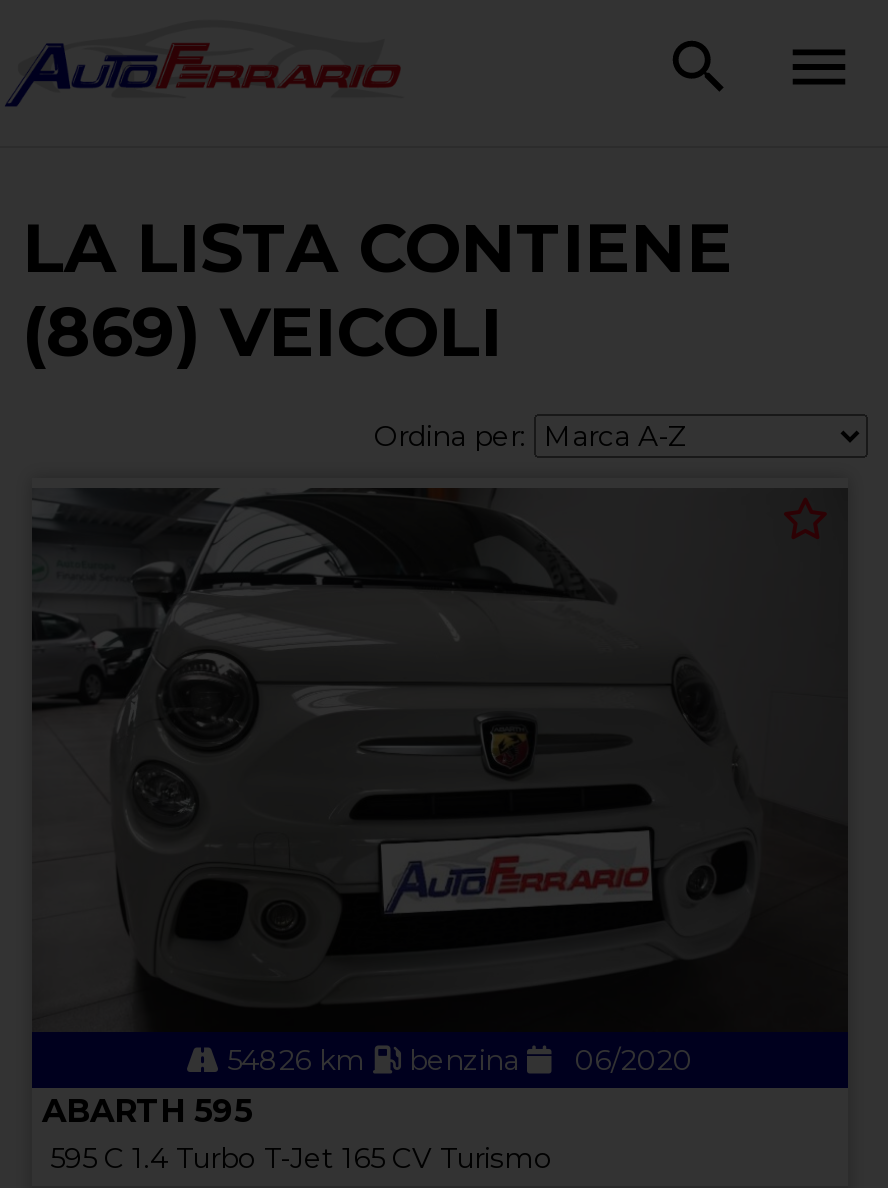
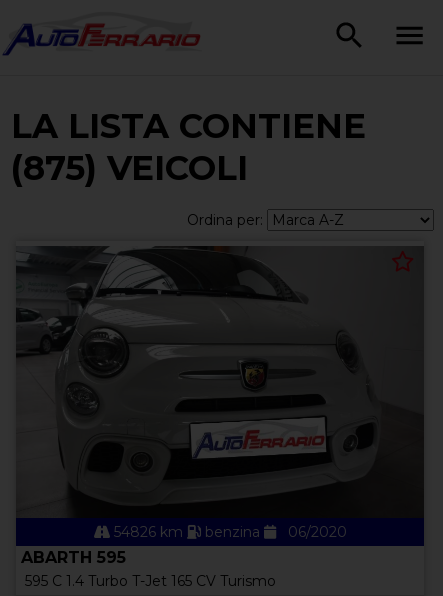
- (869) VEICOLI
+ (875) VEICOLI
